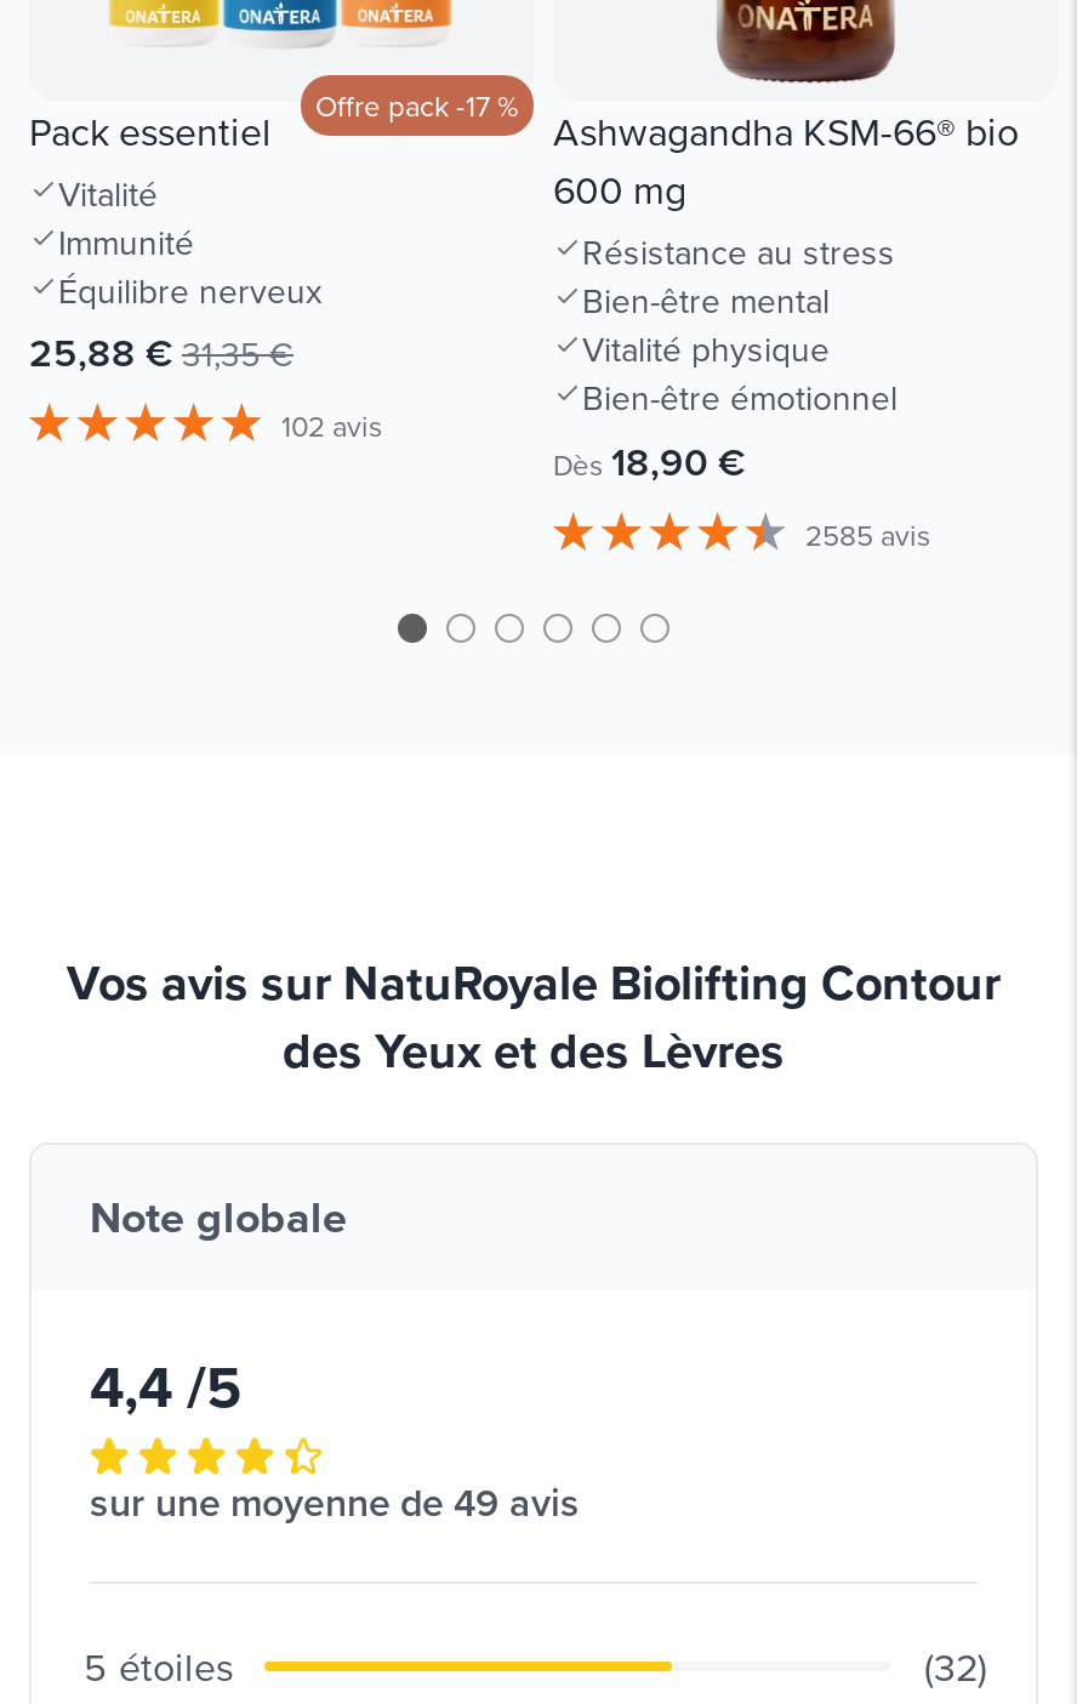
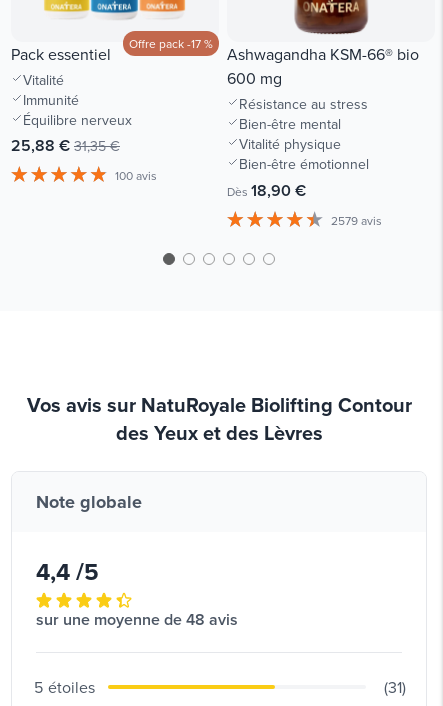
- 102 avis
+ 100 avis

- 2585 avis
+ 2579 avis

- sur une moyenne de 49 avis
+ sur une moyenne de 48 avis

- (32)
+ (31)
